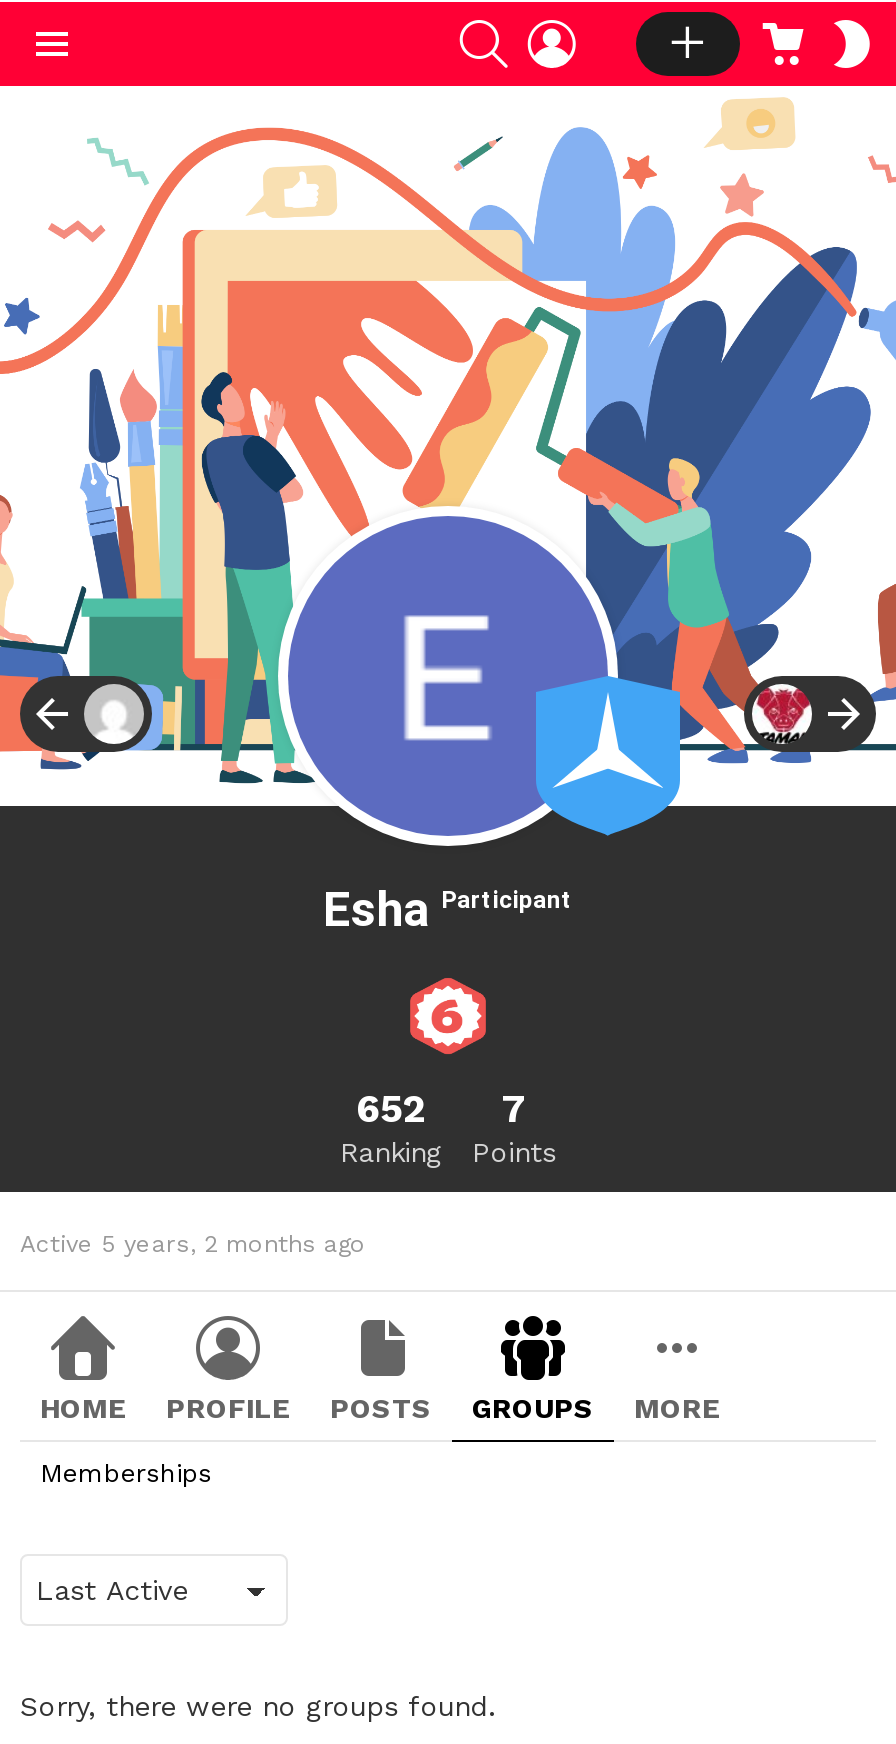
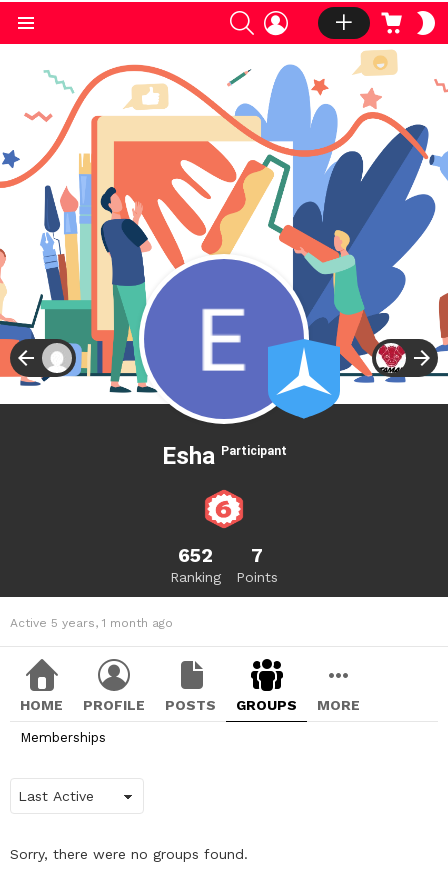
- Active 5 years, 2 months ago
+ Active 5 years, 1 month ago
